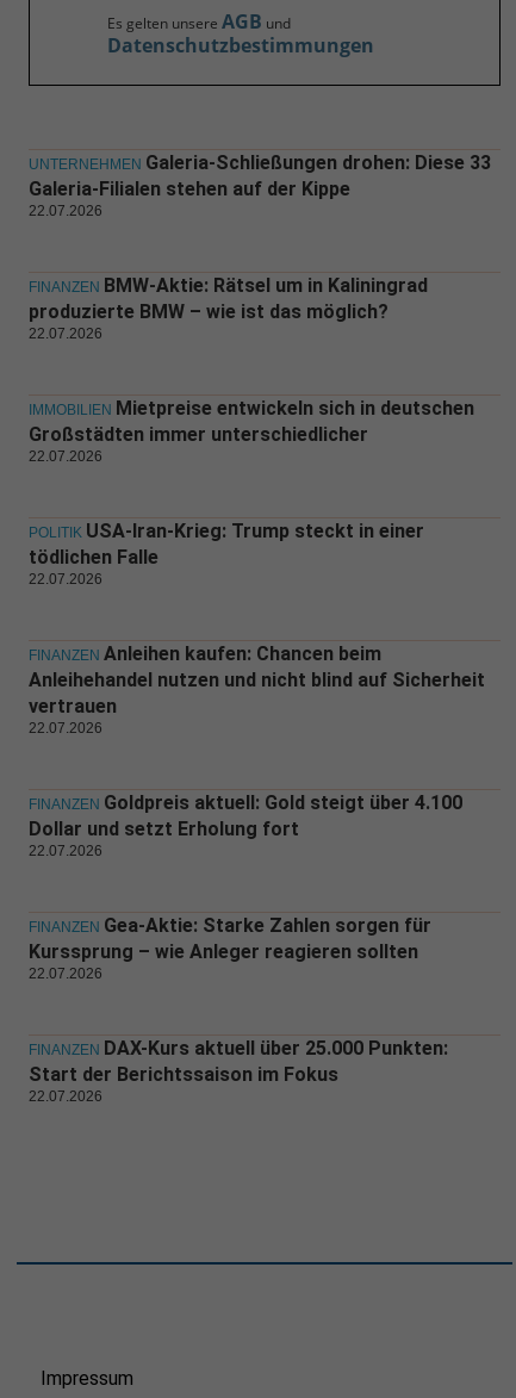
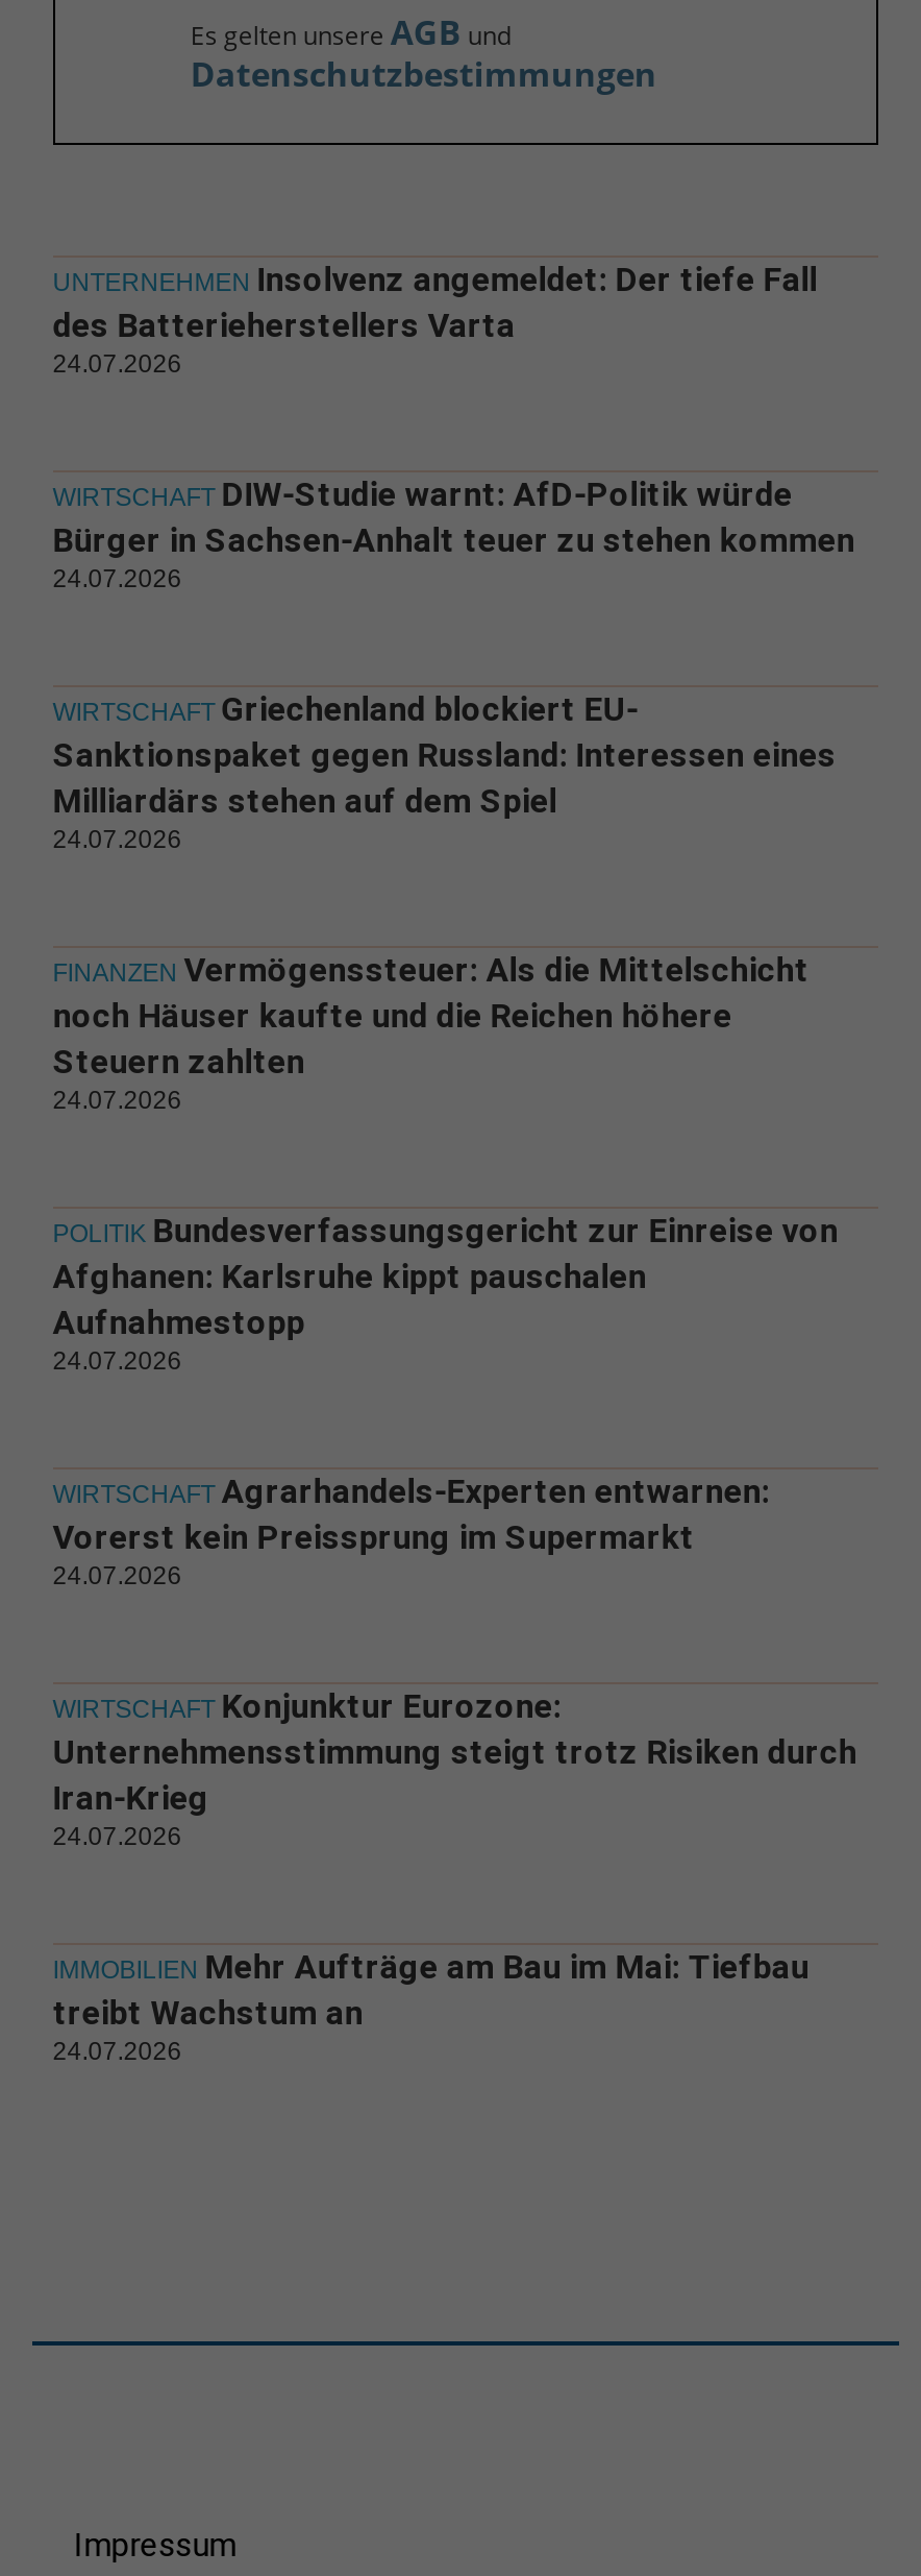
- UNTERNEHMEN Galeria-Schließungen drohen: Diese 33
- Galeria-Filialen stehen auf der Kippe
- 22.07.2026
+ UNTERNEHMEN Insolvenz angemeldet: Der tiefe Fall
+ des Batterieherstellers Varta
+ 24.07.2026

- FINANZEN BMW-Aktie: Rätsel um in Kaliningrad
- produzierte BMW – wie ist das möglich?
- 22.07.2026
+ WIRTSCHAFT DIW-Studie warnt: AfD-Politik würde
+ Bürger in Sachsen-Anhalt teuer zu stehen kommen
+ 24.07.2026

- IMMOBILIEN Mietpreise entwickeln sich in deutschen
- Großstädten immer unterschiedlicher
- 22.07.2026
+ WIRTSCHAFT Griechenland blockiert EU-
+ Sanktionspaket gegen Russland: Interessen eines
+ Milliardärs stehen auf dem Spiel
+ 24.07.2026

- POLITIK USA-Iran-Krieg: Trump steckt in einer
- tödlichen Falle
- 22.07.2026
+ FINANZEN Vermögenssteuer: Als die Mittelschicht
+ noch Häuser kaufte und die Reichen höhere
+ Steuern zahlten
+ 24.07.2026

- FINANZEN Anleihen kaufen: Chancen beim
- Anleihehandel nutzen und nicht blind auf Sicherheit
- vertrauen
- 22.07.2026
+ POLITIK Bundesverfassungsgericht zur Einreise von
+ Afghanen: Karlsruhe kippt pauschalen
+ Aufnahmestopp
+ 24.07.2026

- FINANZEN Goldpreis aktuell: Gold steigt über 4.100
- Dollar und setzt Erholung fort
- 22.07.2026
+ WIRTSCHAFT Agrarhandels-Experten entwarnen:
+ Vorerst kein Preissprung im Supermarkt
+ 24.07.2026

- FINANZEN Gea-Aktie: Starke Zahlen sorgen für
- Kurssprung – wie Anleger reagieren sollten
- 22.07.2026
+ WIRTSCHAFT Konjunktur Eurozone:
+ Unternehmensstimmung steigt trotz Risiken durch
+ Iran-Krieg
+ 24.07.2026

- FINANZEN DAX-Kurs aktuell über 25.000 Punkten:
- Start der Berichtssaison im Fokus
- 22.07.2026
+ IMMOBILIEN Mehr Aufträge am Bau im Mai: Tiefbau
+ treibt Wachstum an
+ 24.07.2026
